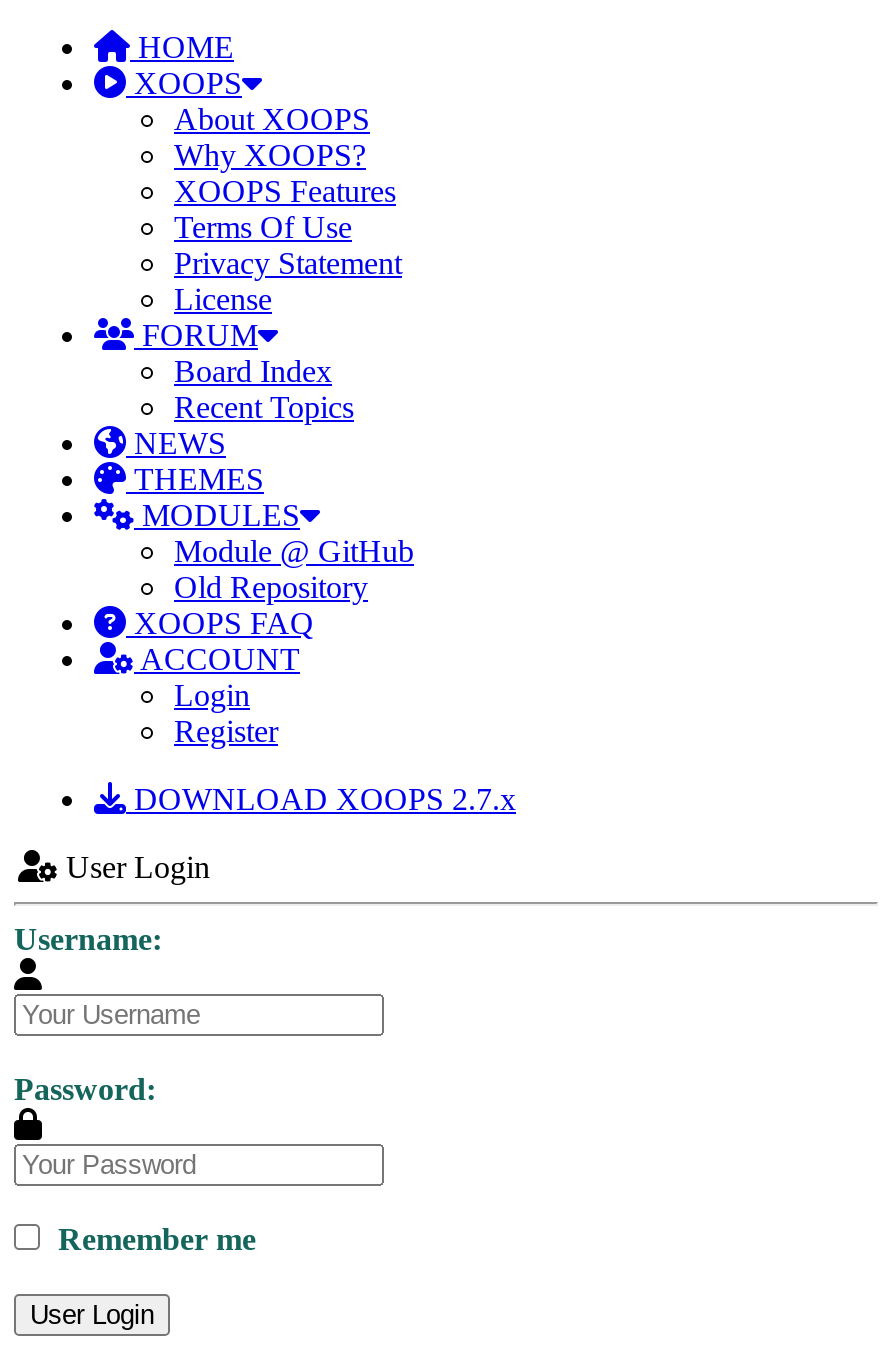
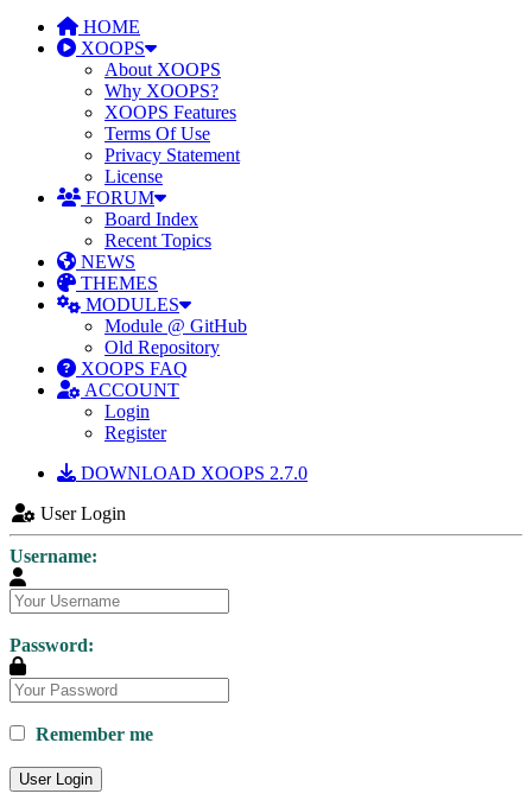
- DOWNLOAD XOOPS 2.7.x
+ DOWNLOAD XOOPS 2.7.0
